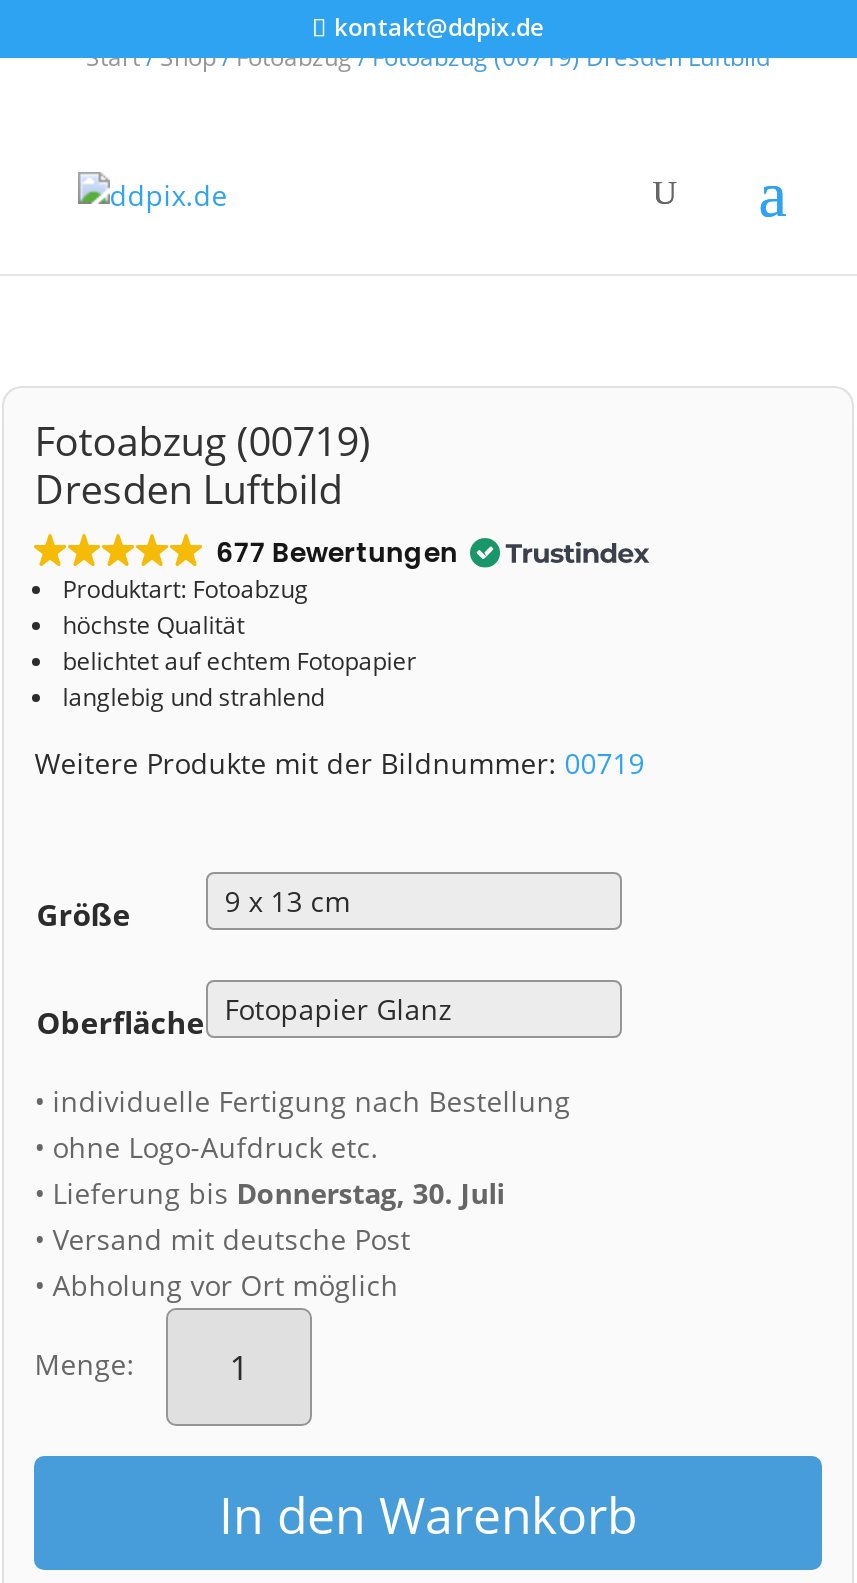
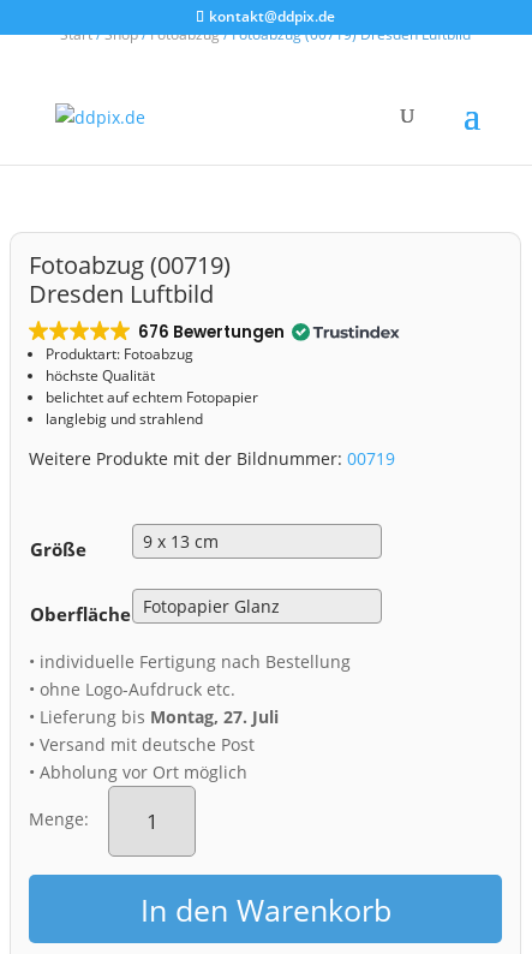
- 677 Bewertungen
+ 676 Bewertungen

- • Lieferung bis Donnerstag, 30. Juli
+ • Lieferung bis Montag, 27. Juli
